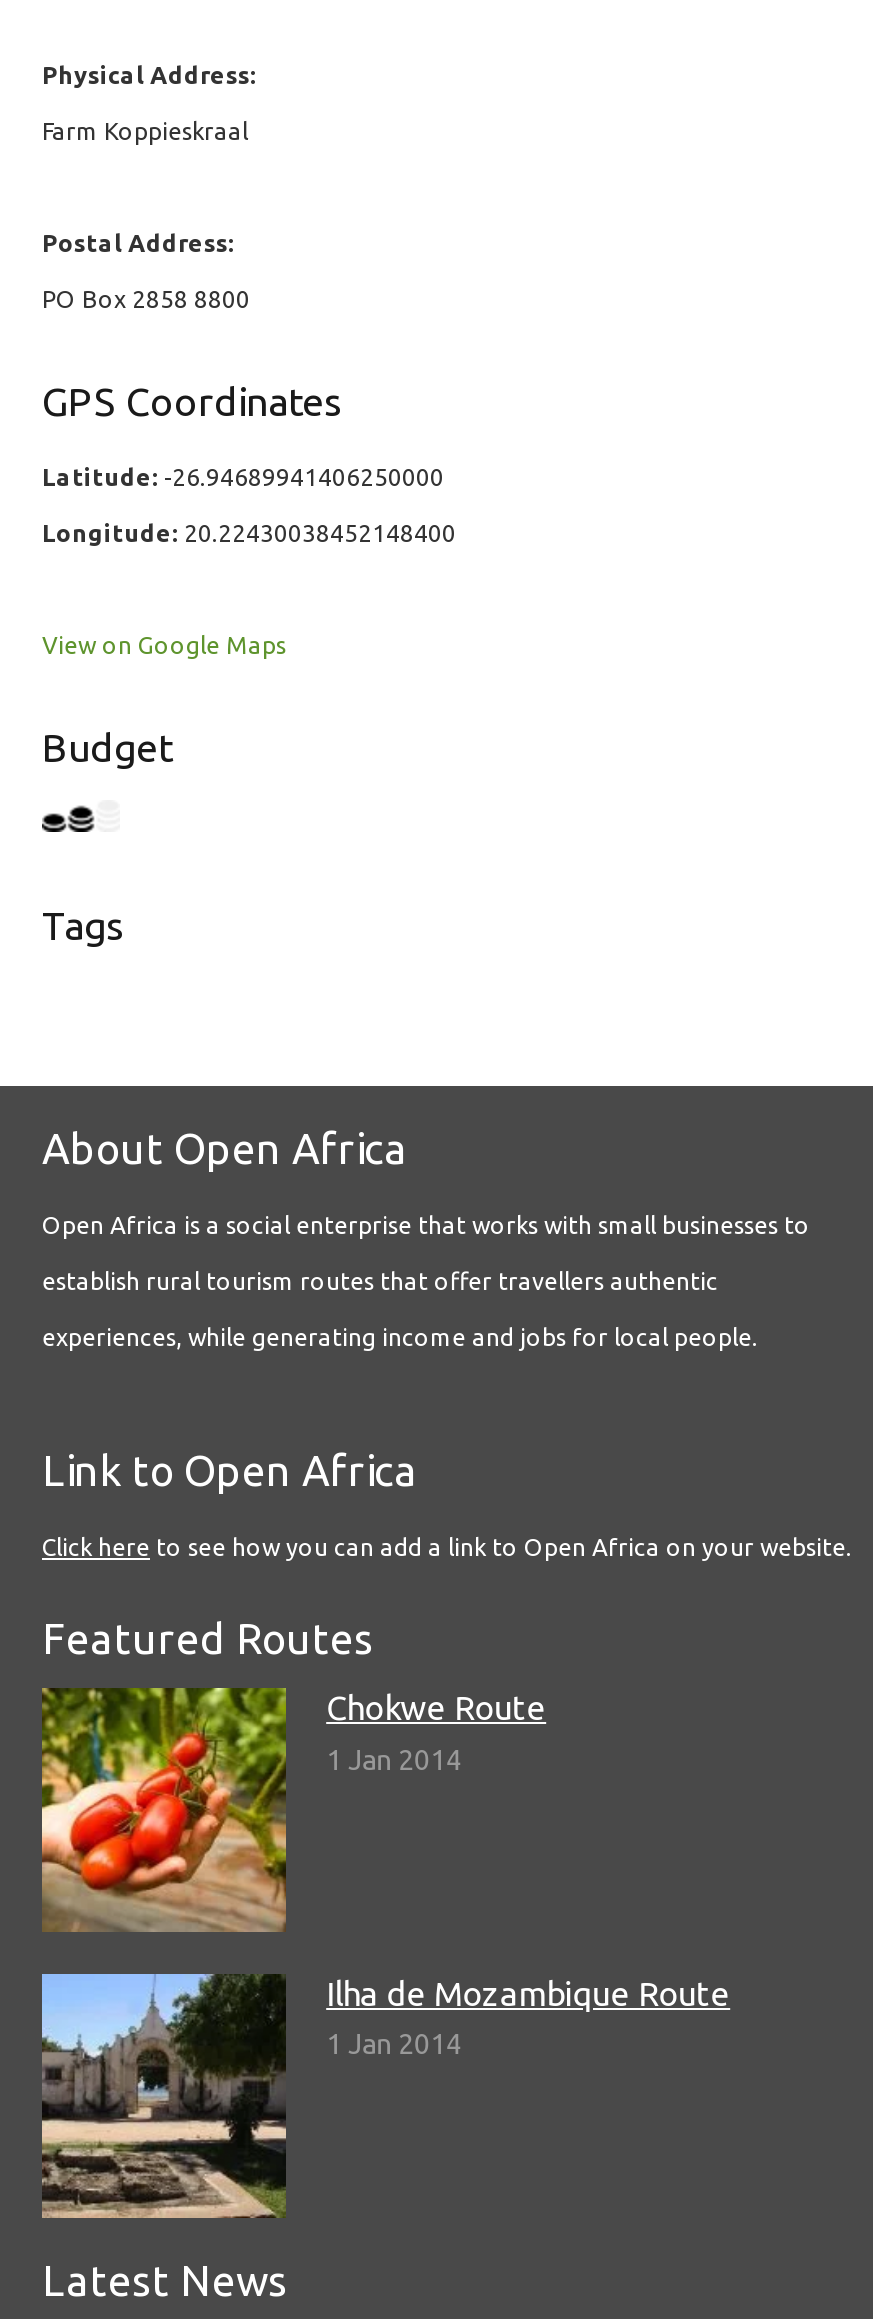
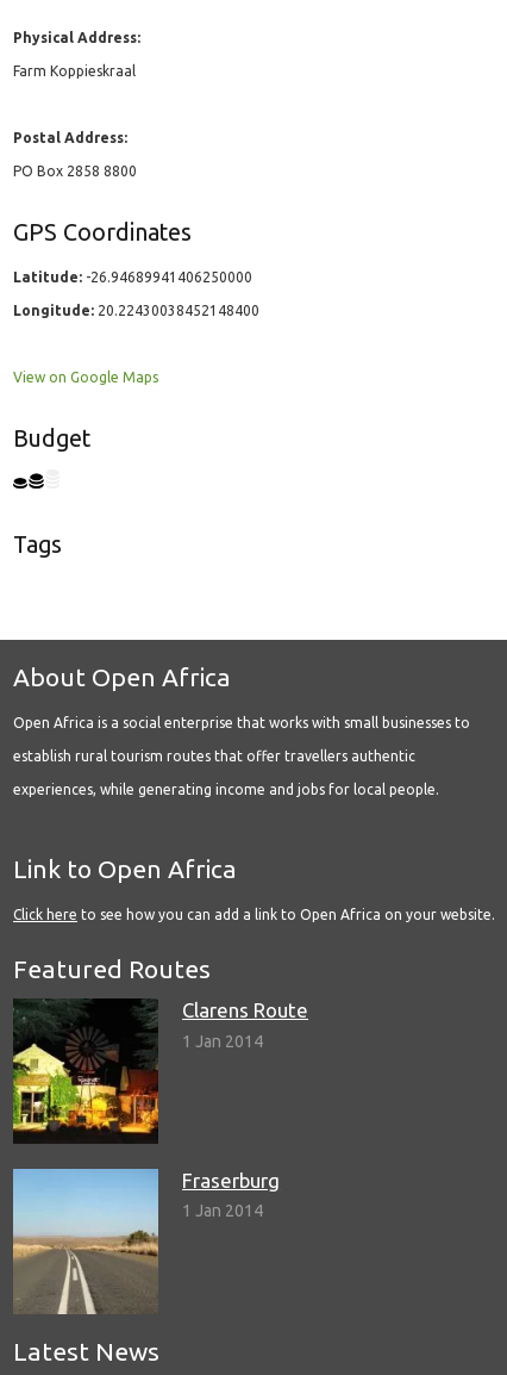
- [image]
- Chokwe Route
+ [image]
+ Clarens Route

- [image]
- Ilha de Mozambique Route
+ [image]
+ Fraserburg
